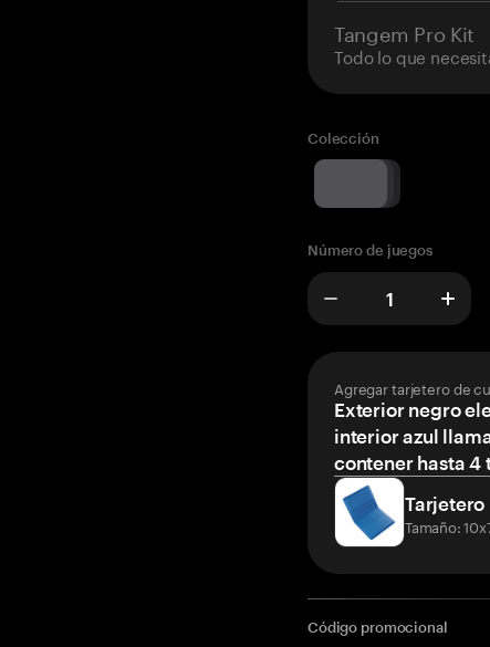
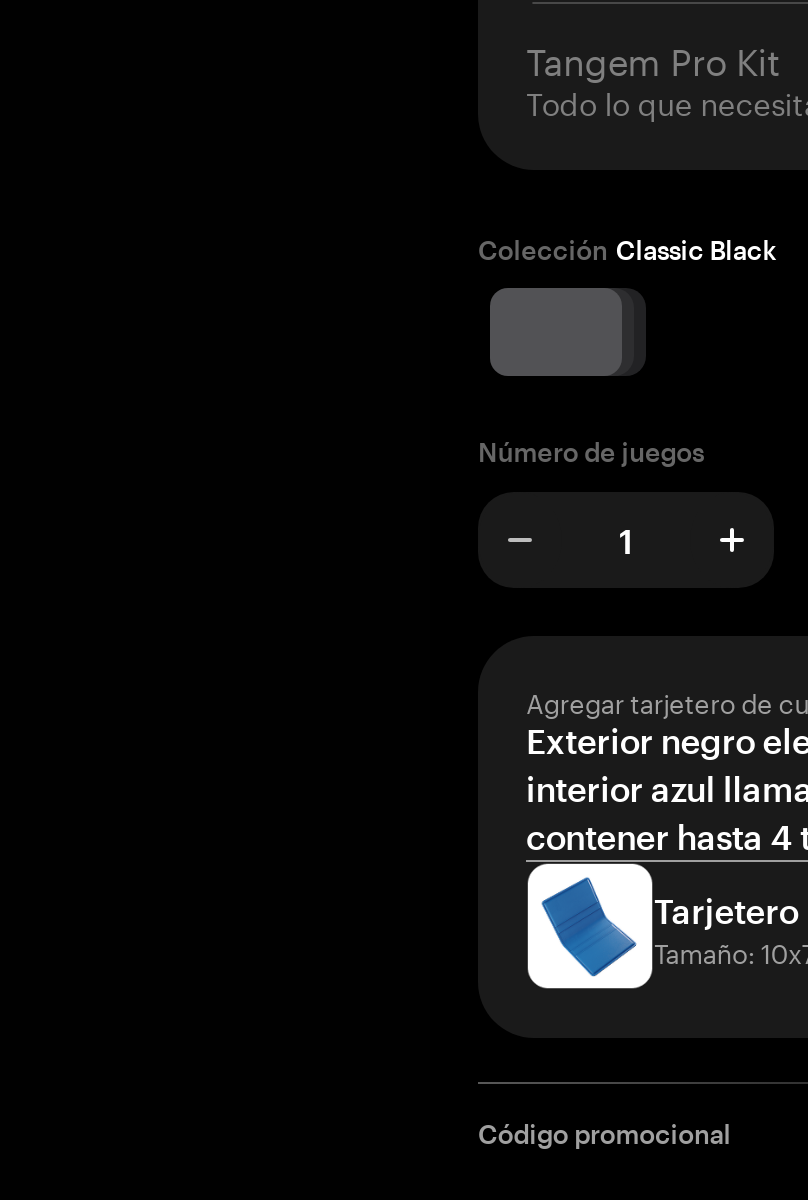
- Colección
+ Colección Classic Black
